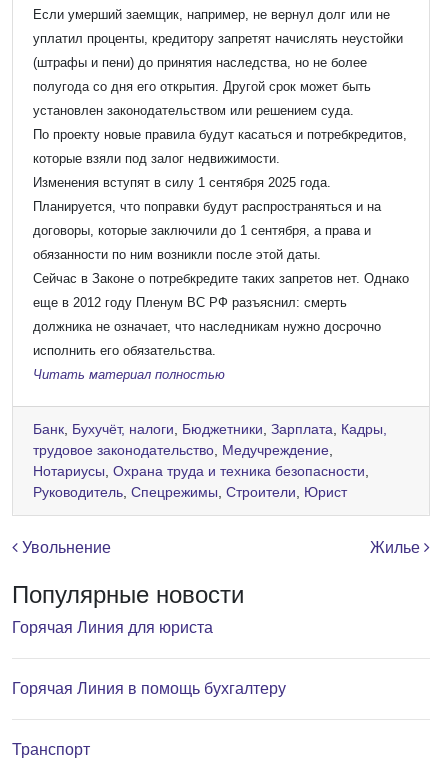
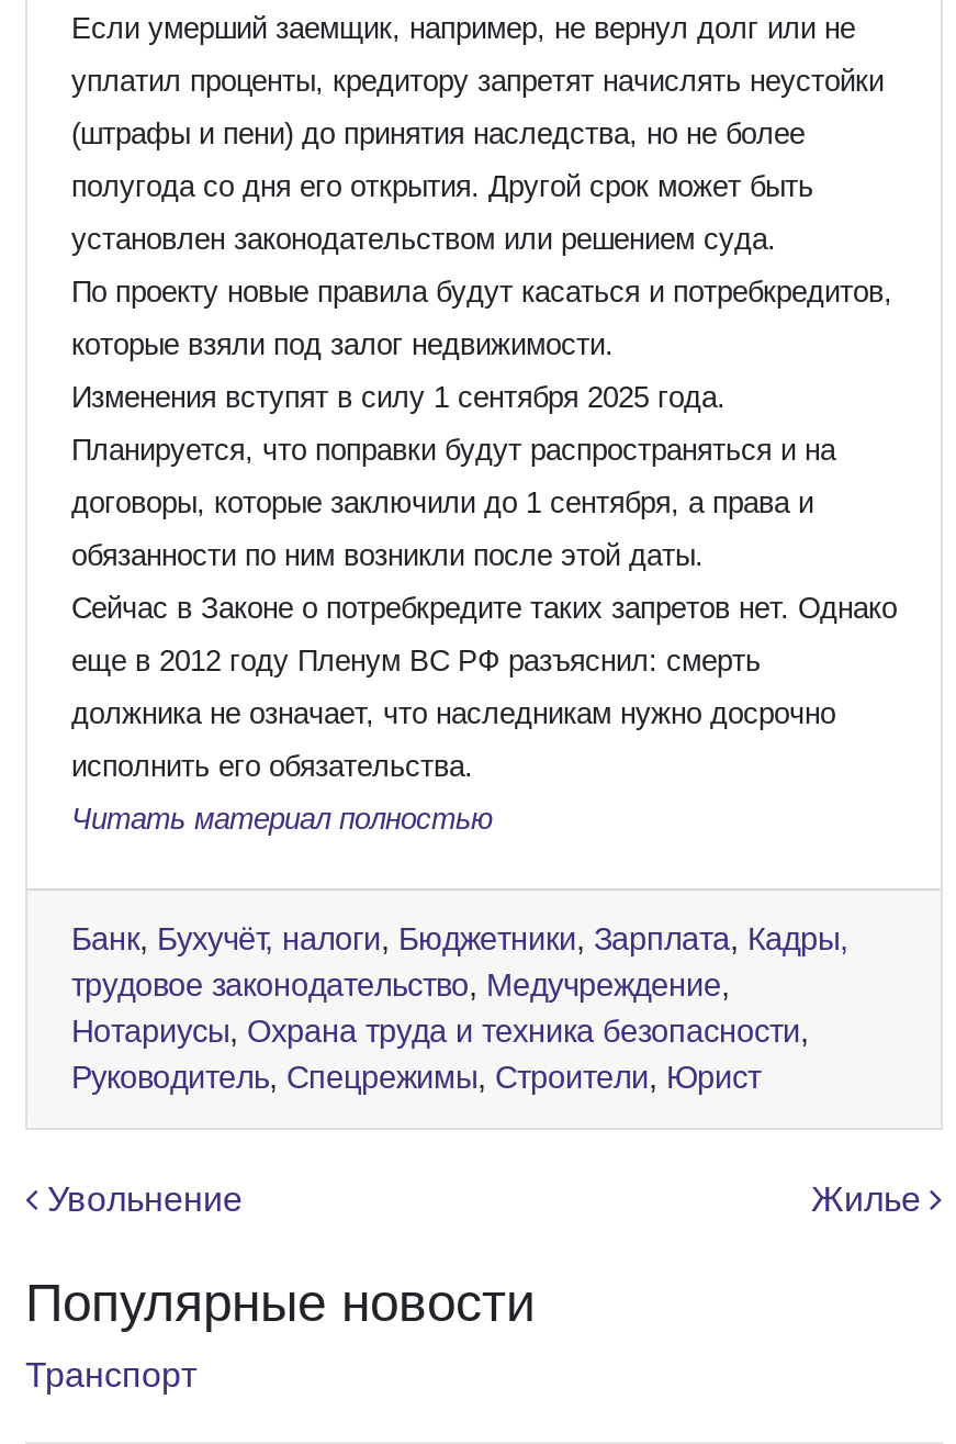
- Горячая Линия для юриста

- Горячая Линия в помощь бухгалтеру
